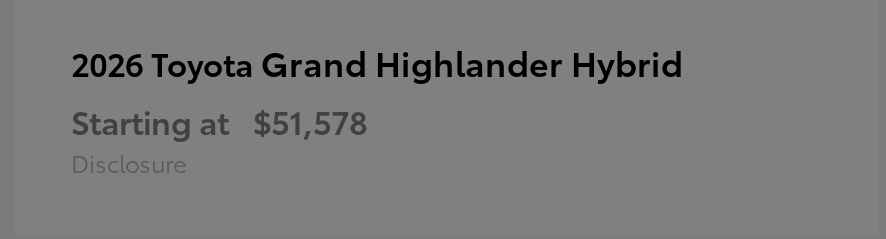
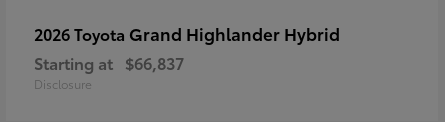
- Starting at $51,578
+ Starting at $66,837
